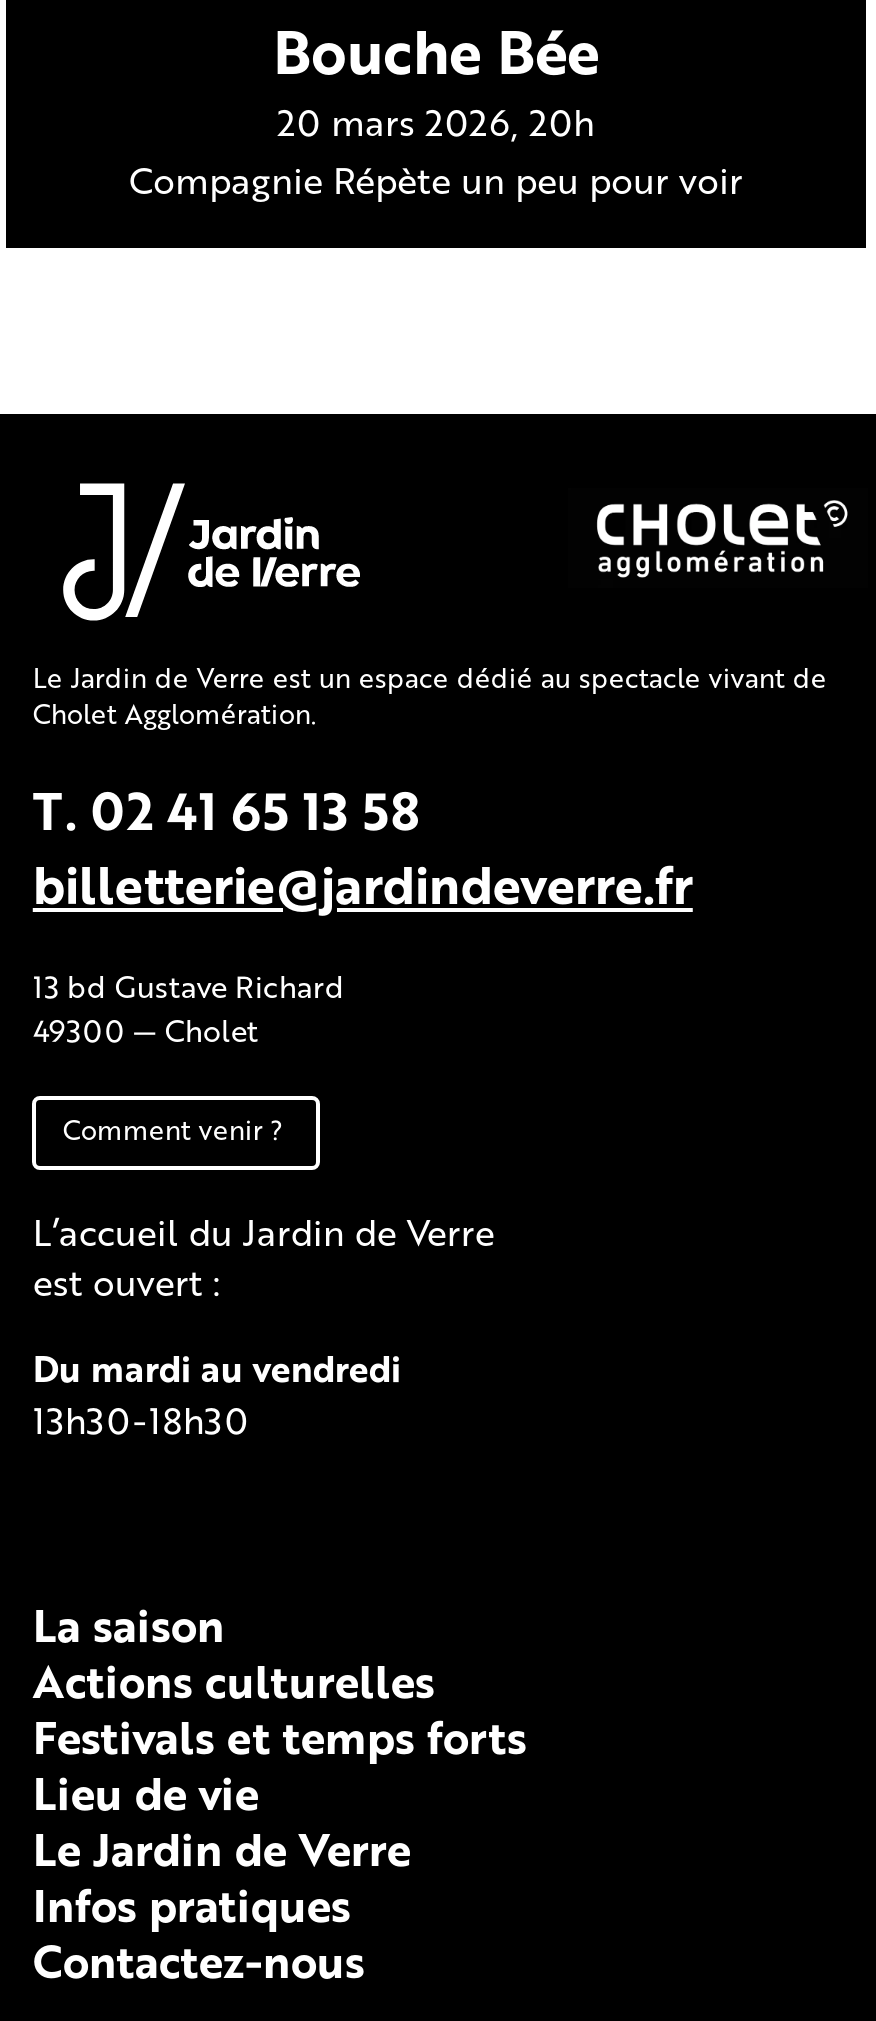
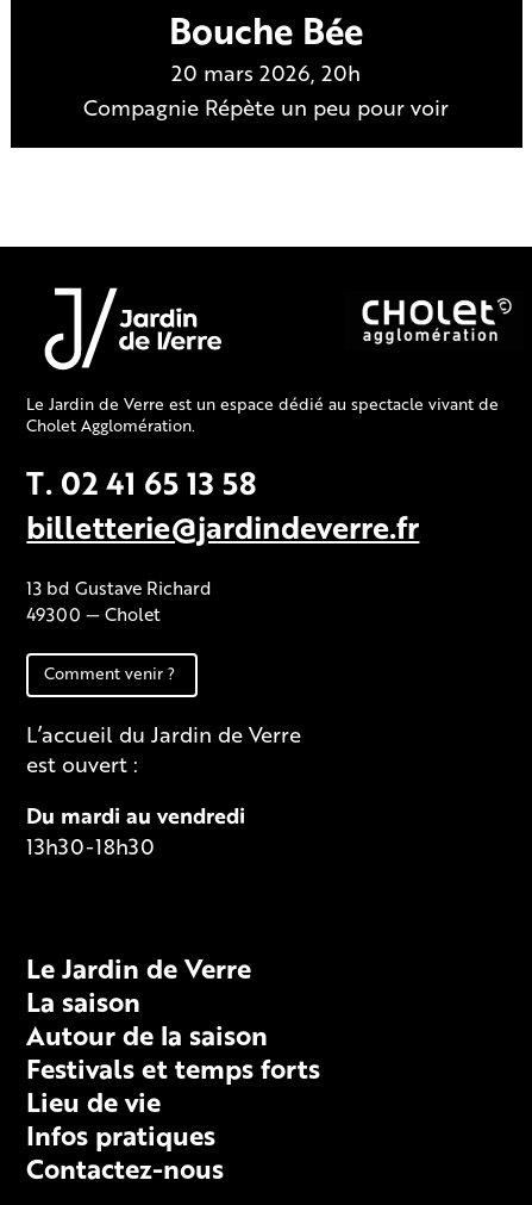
moved down: La saison

- Actions culturelles
+ Autour de la saison

moved down: Festivals et temps forts | Lieu de vie

moved up: Le Jardin de Verre
